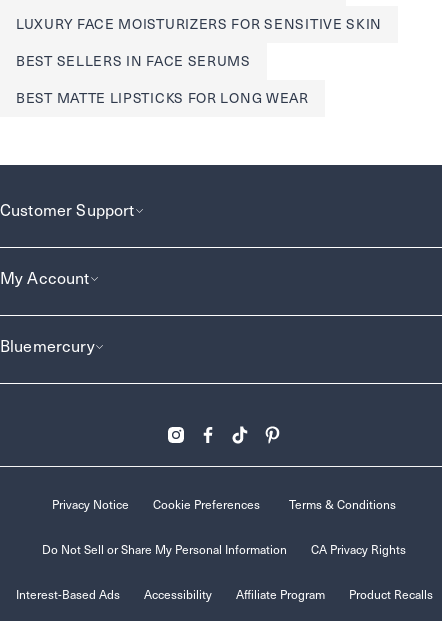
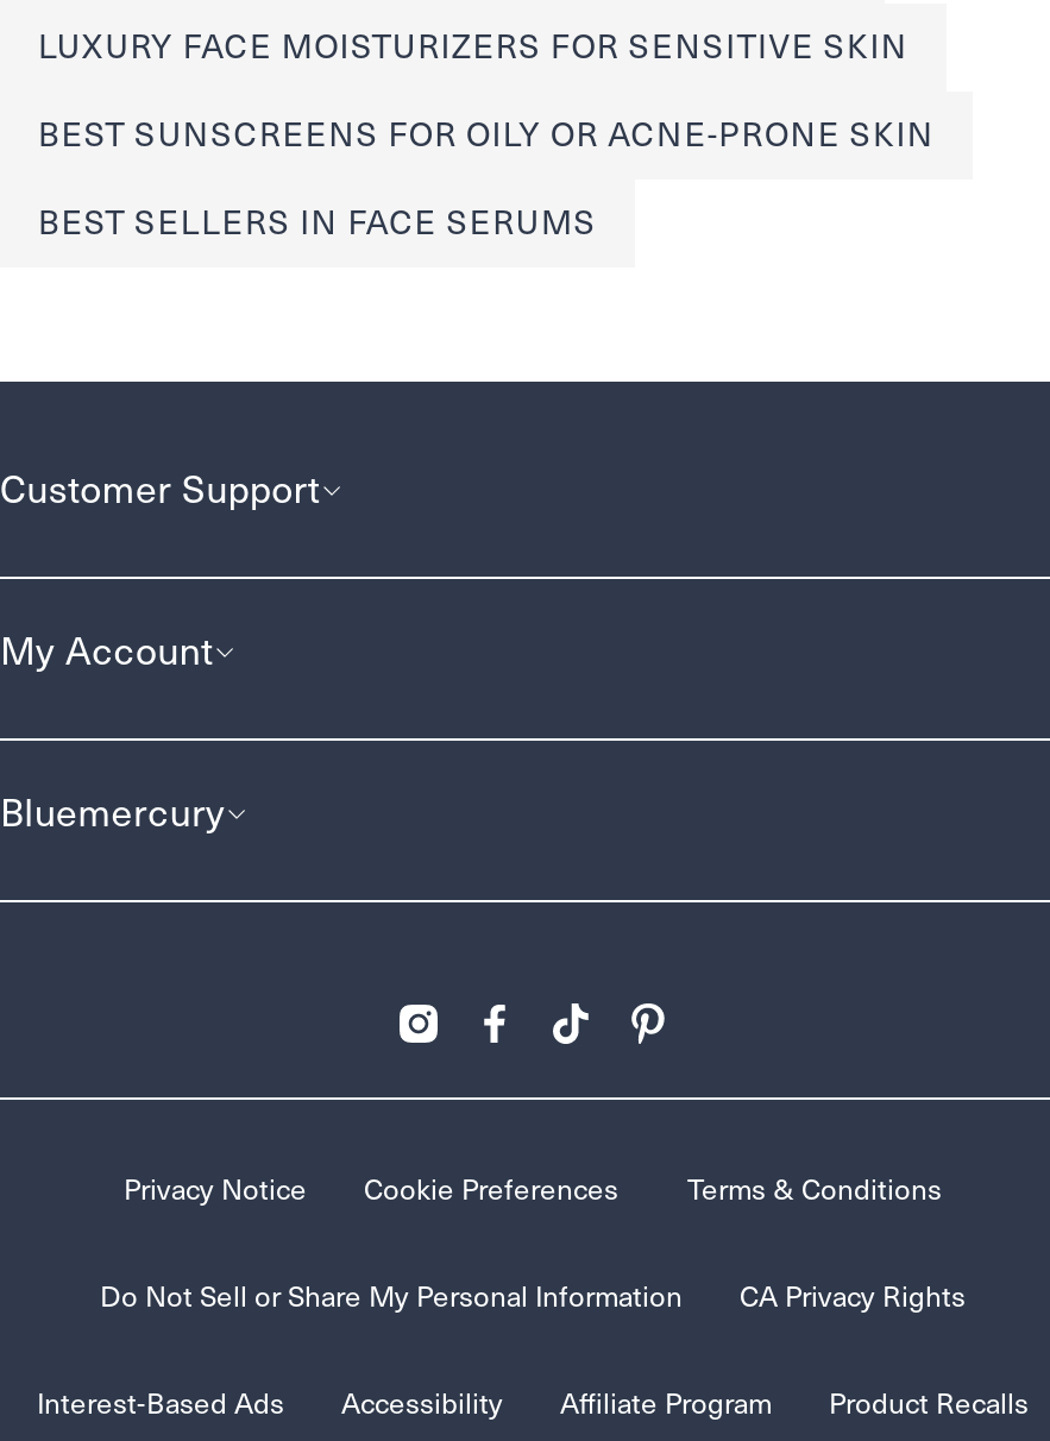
+ BEST SUNSCREENS FOR OILY OR ACNE-PRONE SKIN

moved down: BEST SELLERS IN FACE SERUMS

- BEST MATTE LIPSTICKS FOR LONG WEAR
